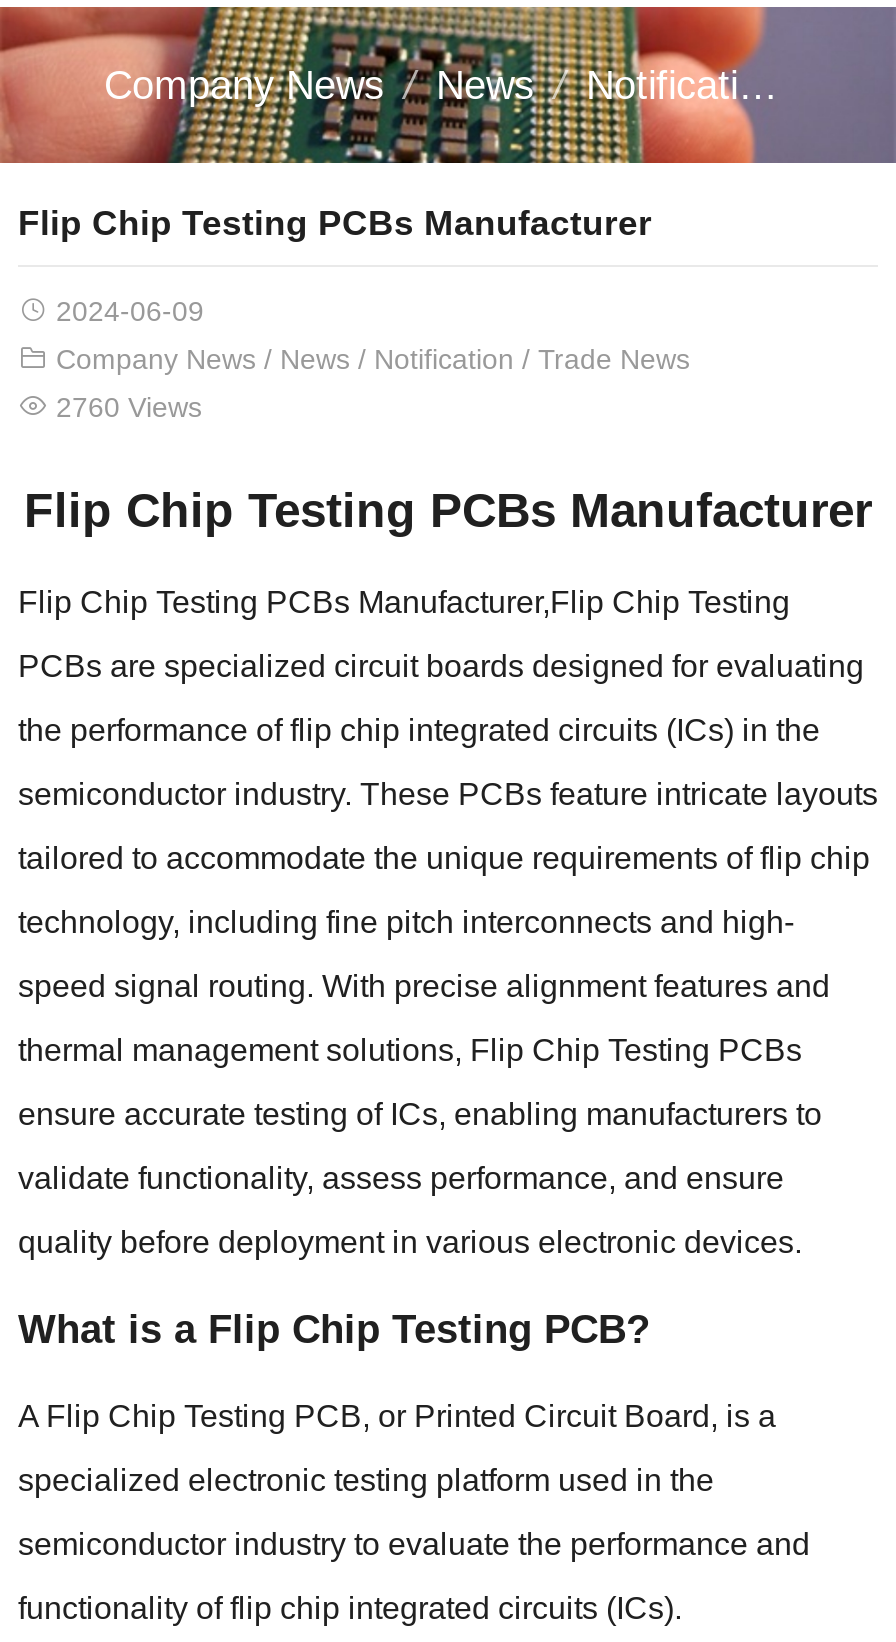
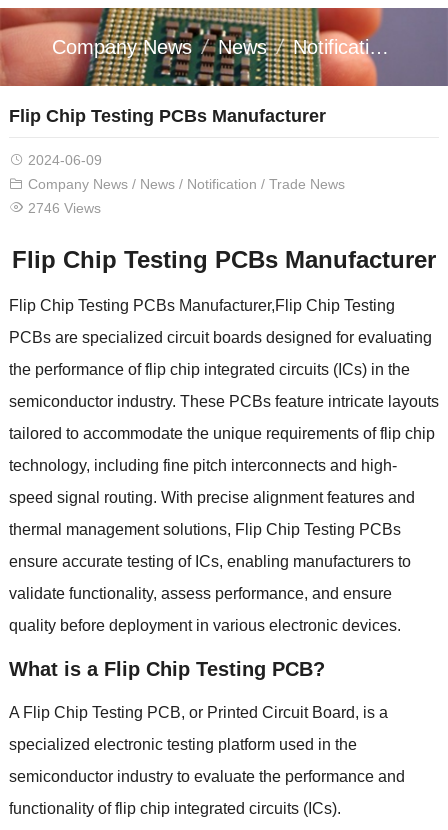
- 2760 Views
+ 2746 Views
